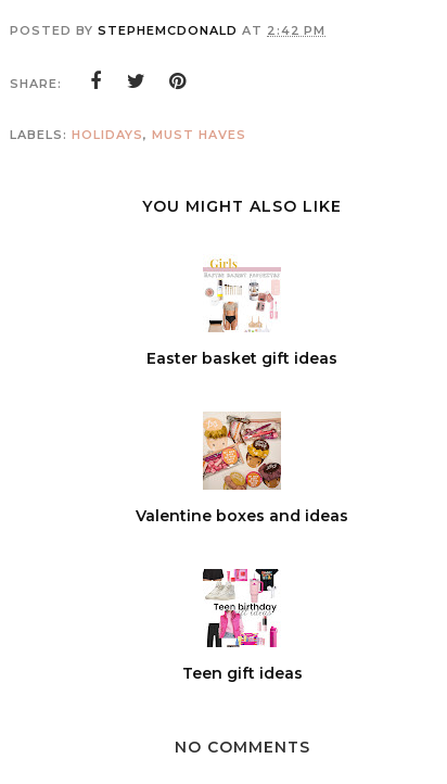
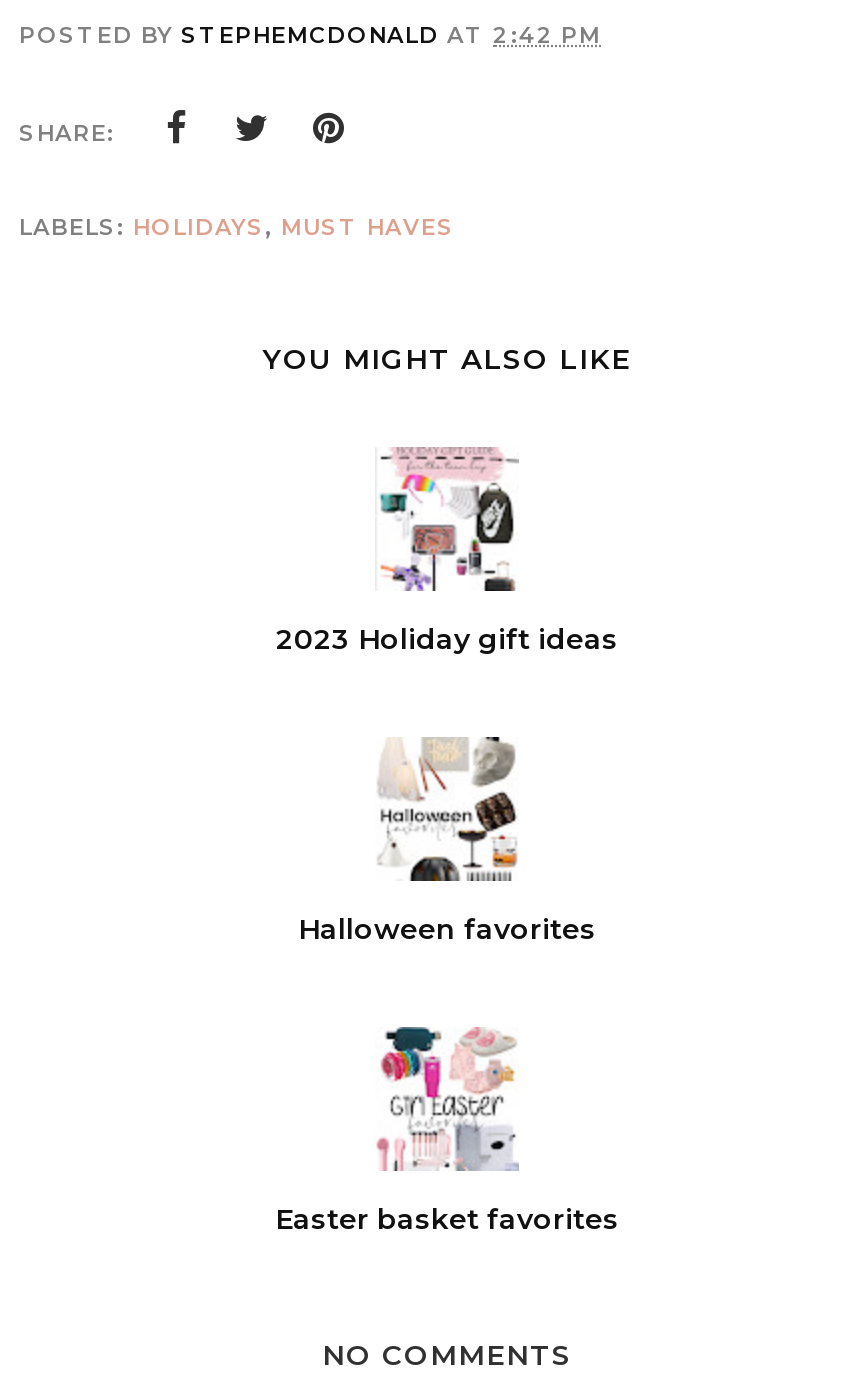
- [image]
- Easter basket gift ideas
+ [image]
+ 2023 Holiday gift ideas

- [image]
- Valentine boxes and ideas
+ [image]
+ Halloween favorites

- [image]
- Teen gift ideas
+ [image]
+ Easter basket favorites
